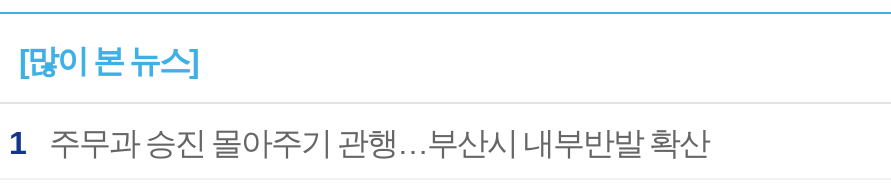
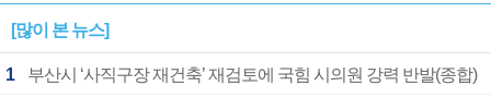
- 주무과 승진 몰아주기 관행…부산시 내부반발 확산
+ 부산시 ‘사직구장 재건축’ 재검토에 국힘 시의원 강력 반발(종합)
